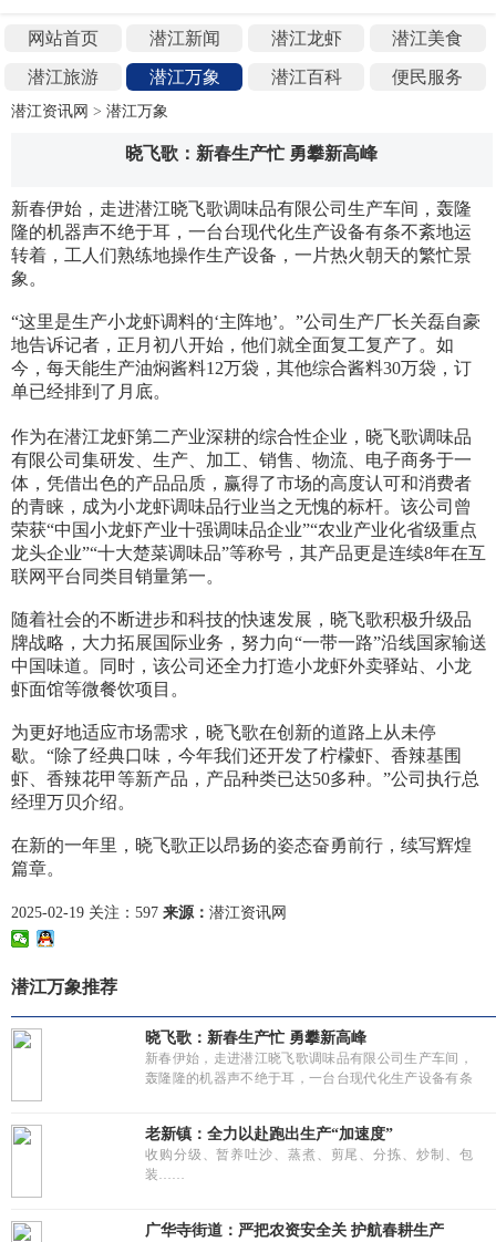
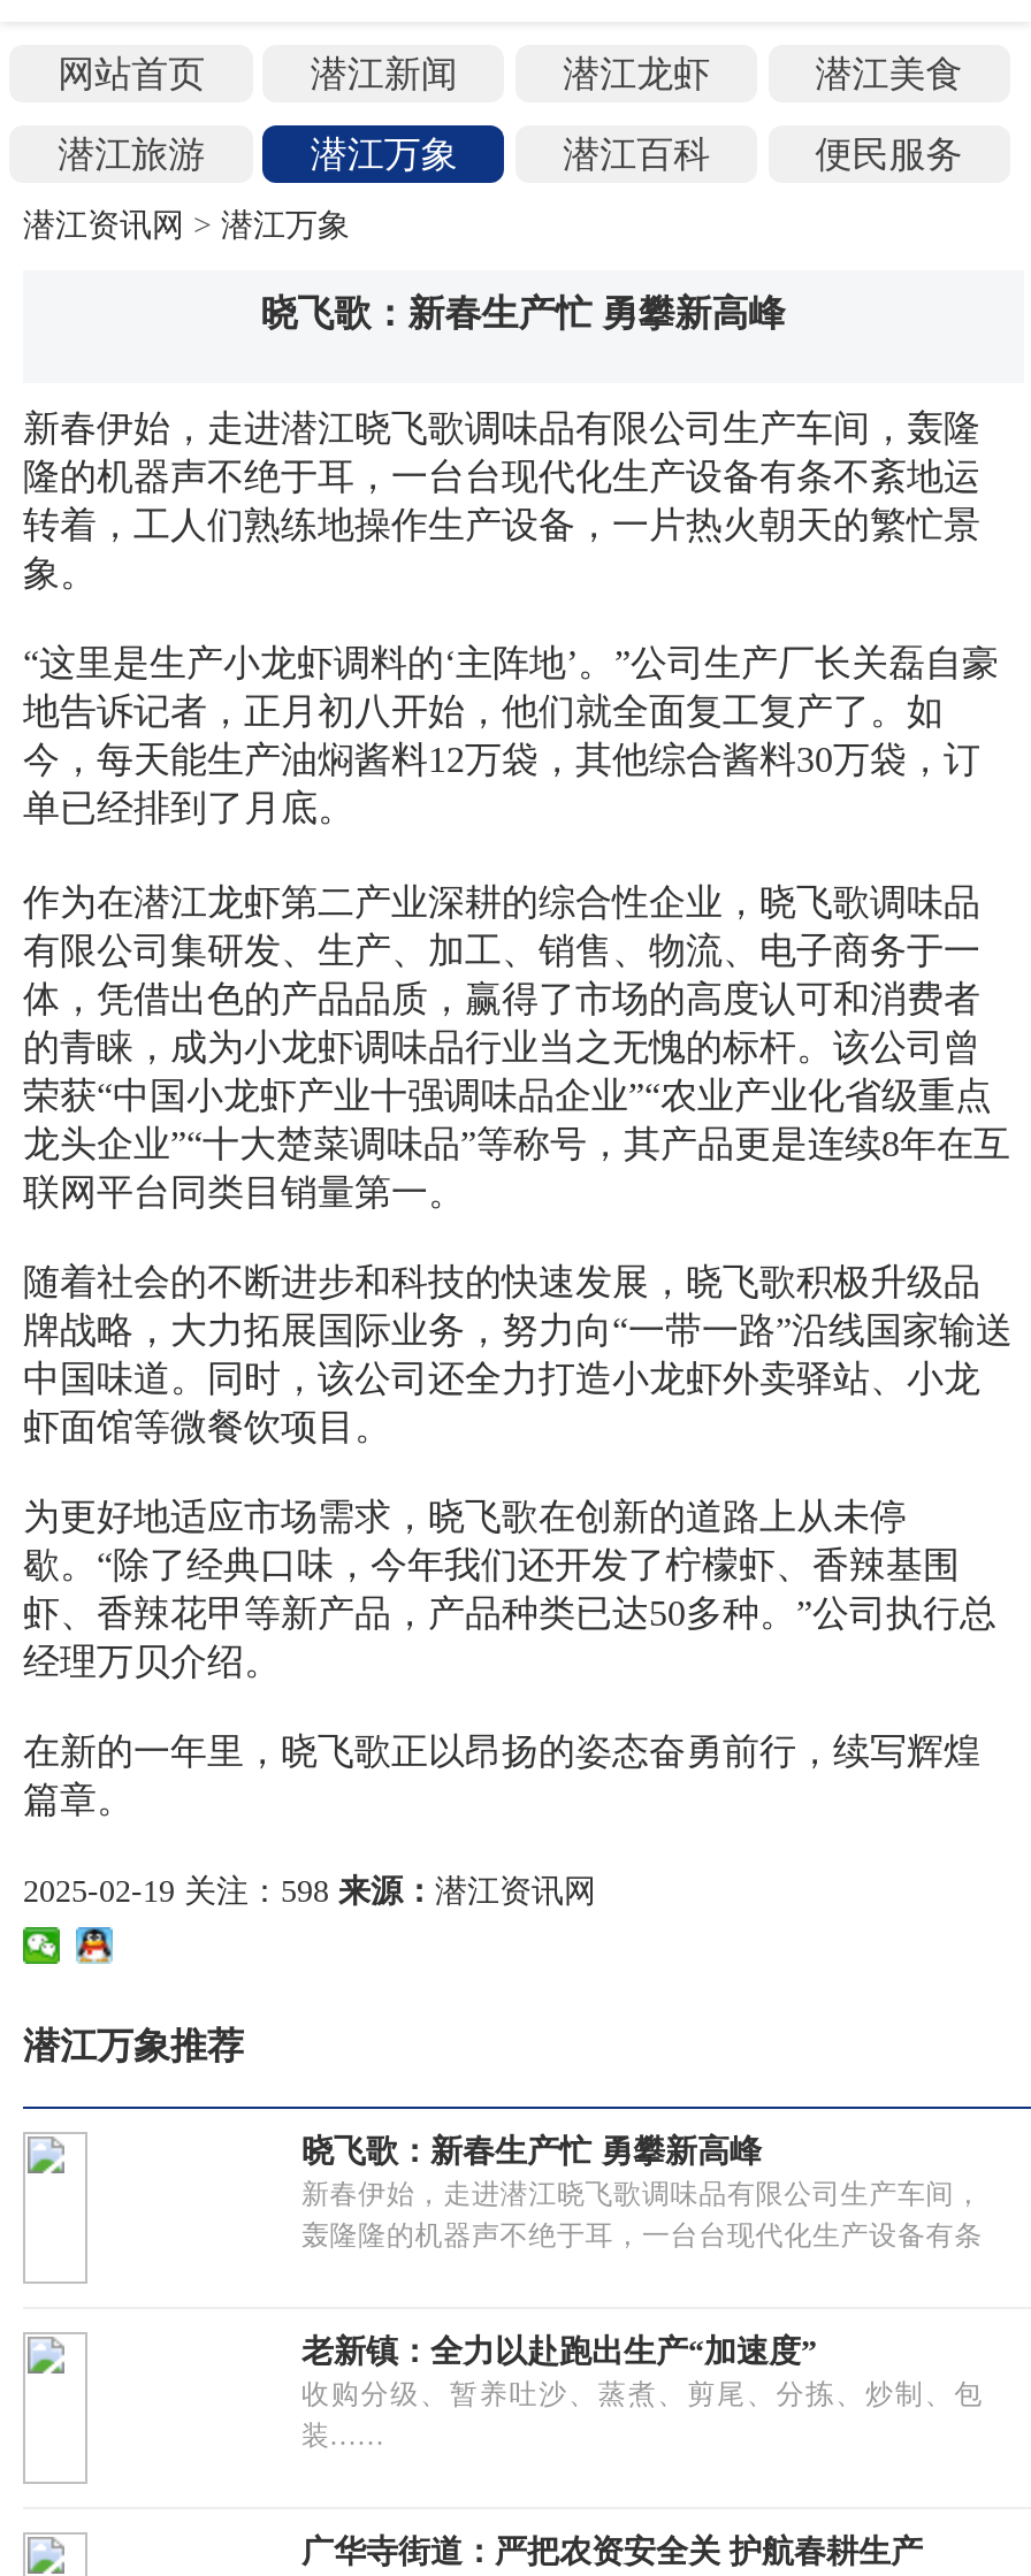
- 2025-02-19 关注：597来源：潜江资讯网
+ 2025-02-19 关注：598来源：潜江资讯网
